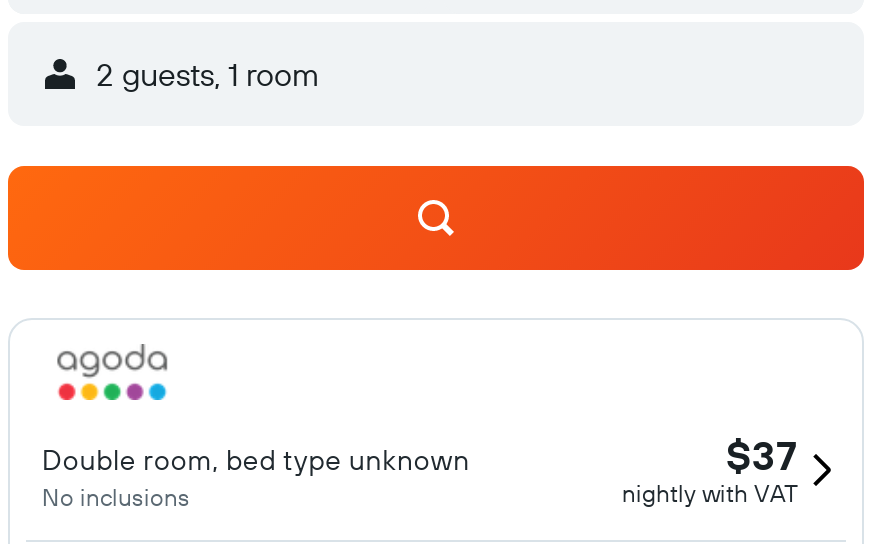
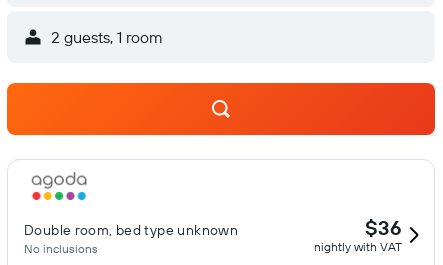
- $37
+ $36
